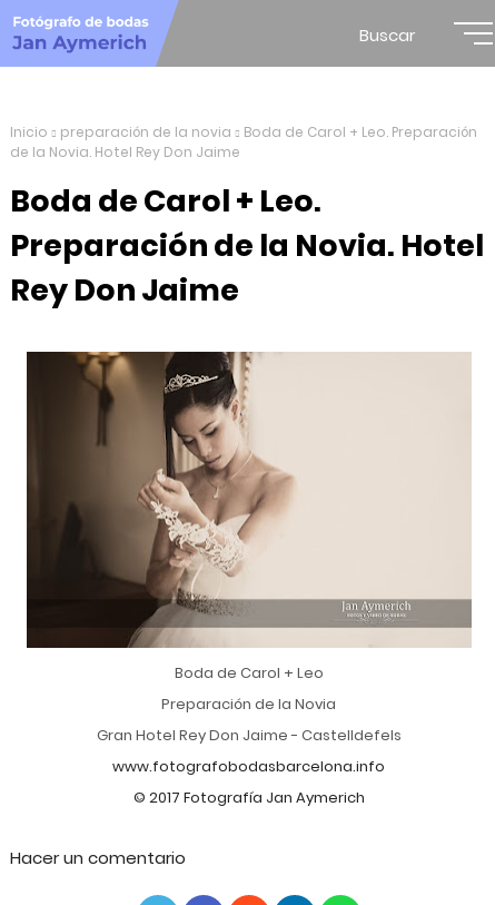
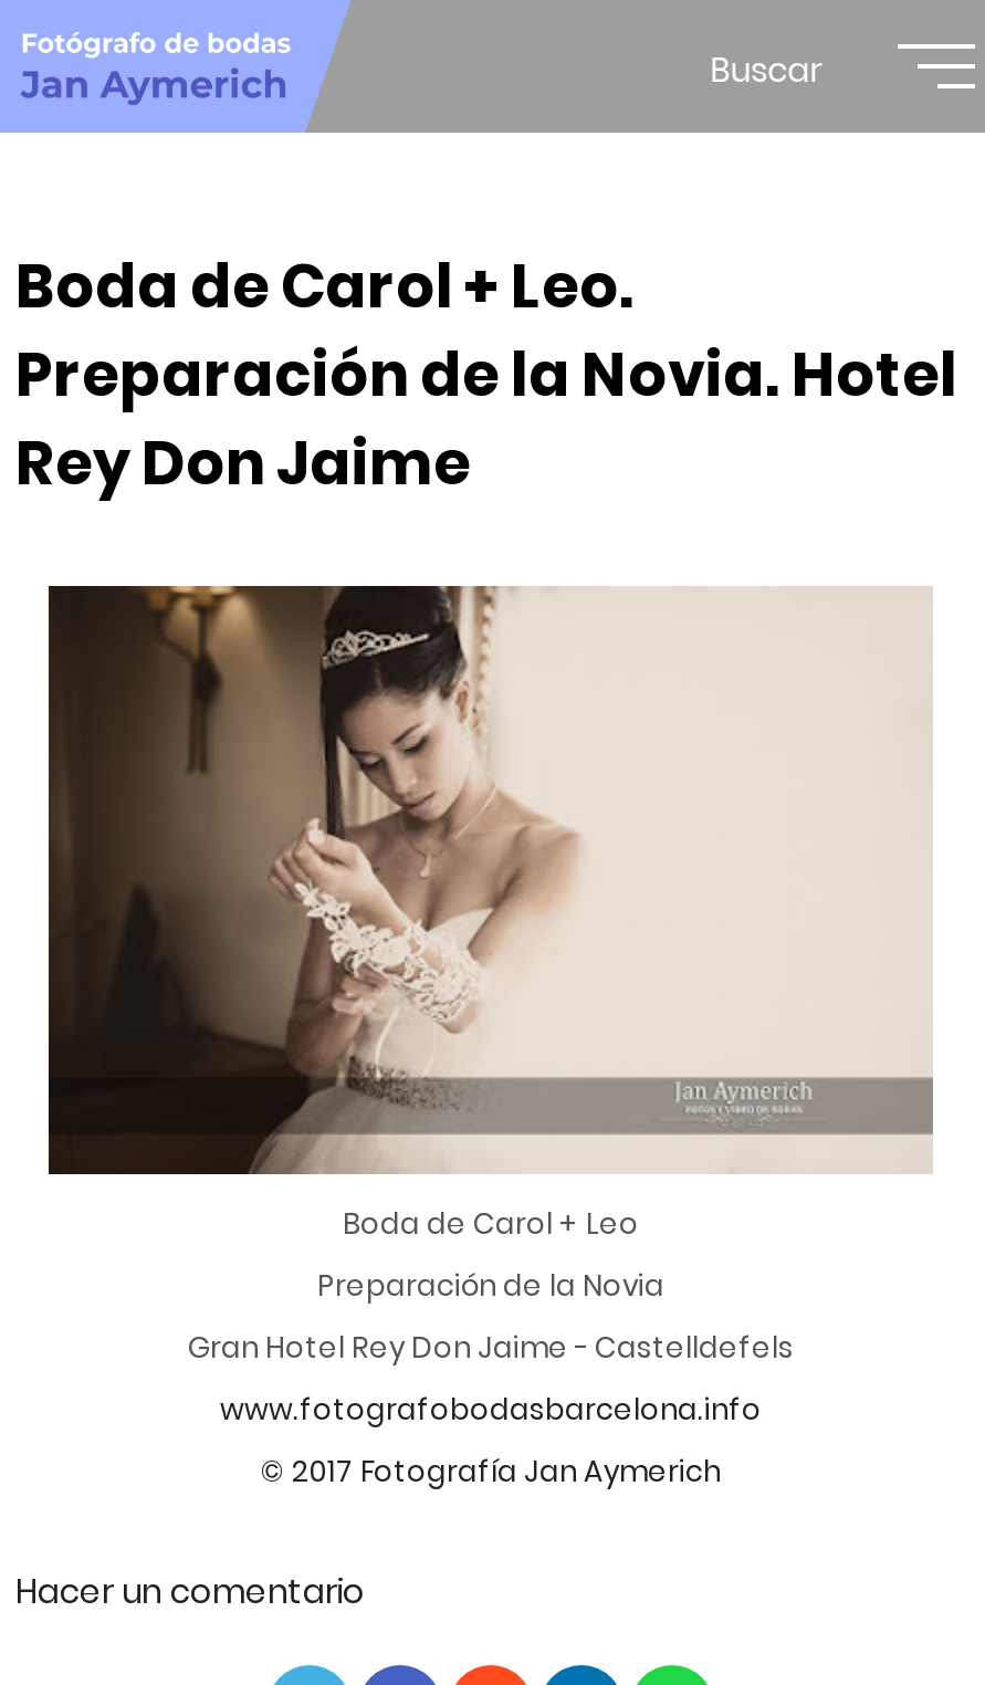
- Inicio
- preparación de la novia
- Boda de Carol + Leo. Preparación
- de la Novia. Hotel Rey Don Jaime
